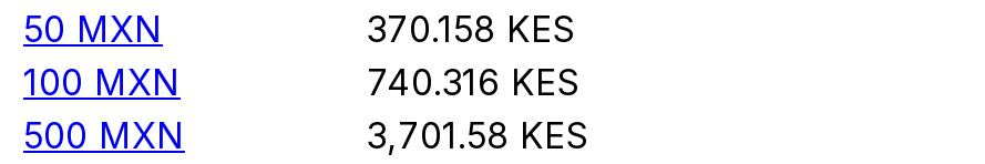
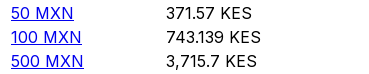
- 370.158 KES
+ 371.57 KES

- 740.316 KES
+ 743.139 KES

- 3,701.58 KES
+ 3,715.7 KES
